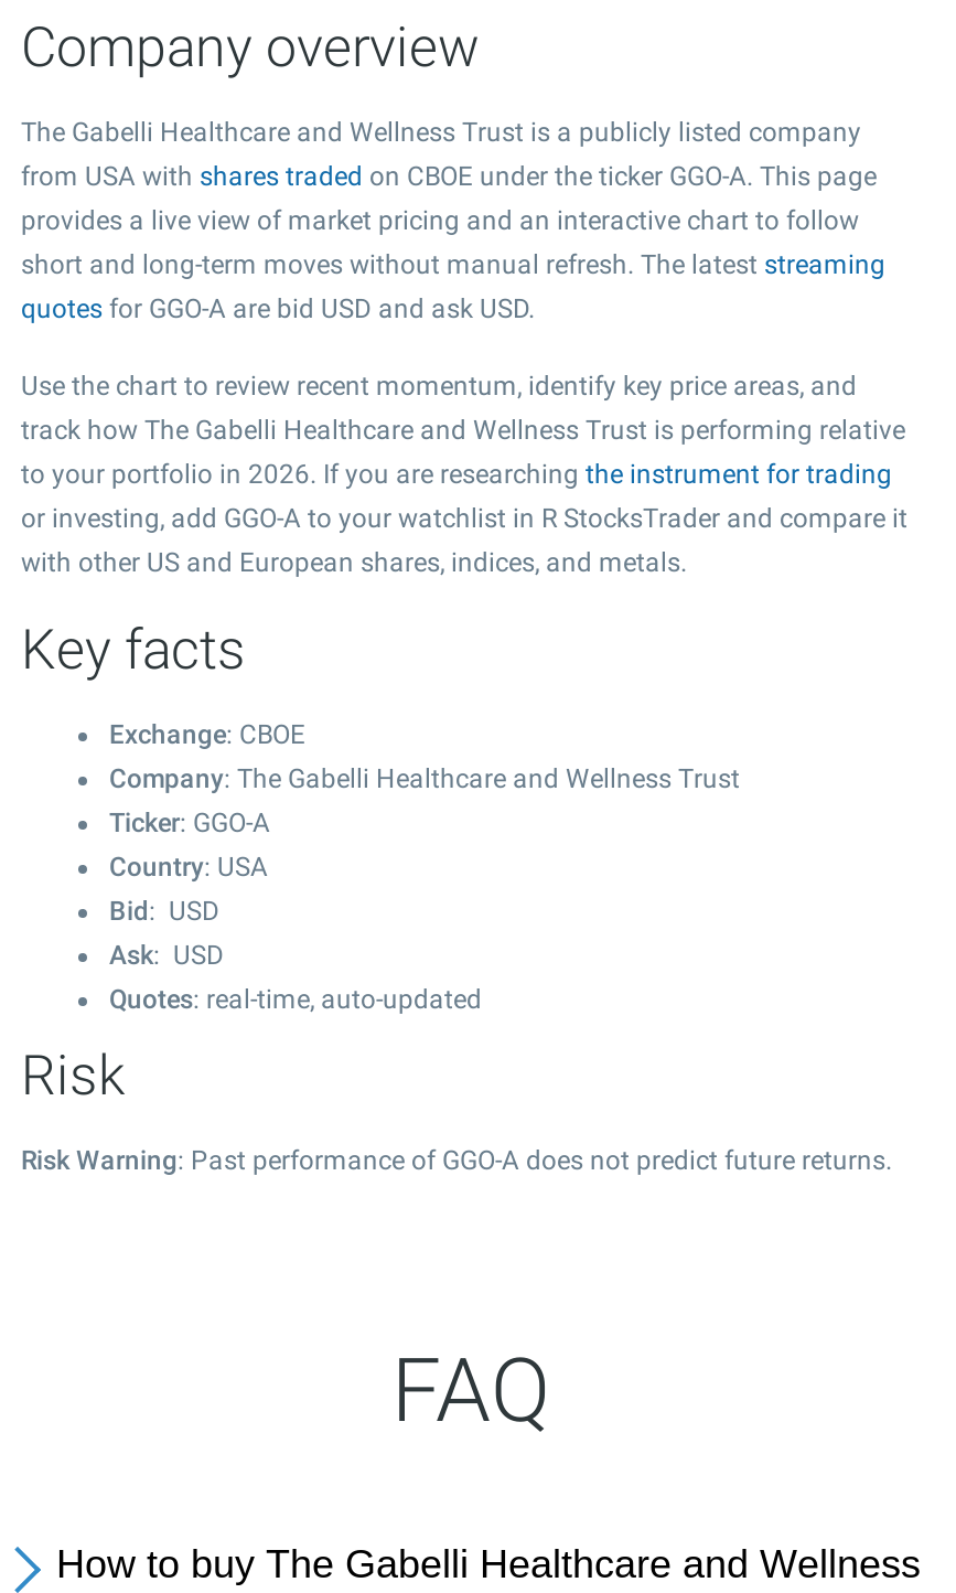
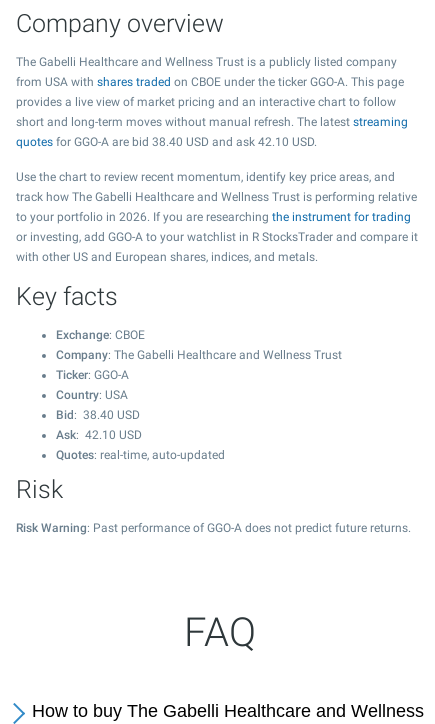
- quotes for GGO-A are bid USD and ask USD.
+ quotes for GGO-A are bid 38.40 USD and ask 42.10 USD.

- Bid: USD
- Ask: USD
+ Bid: 38.40 USD
+ Ask: 42.10 USD
